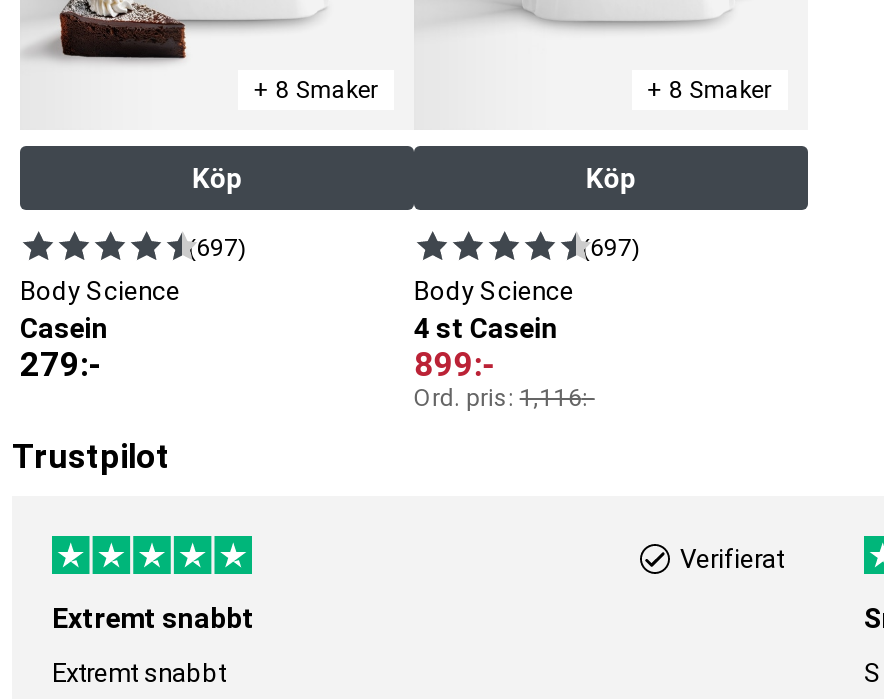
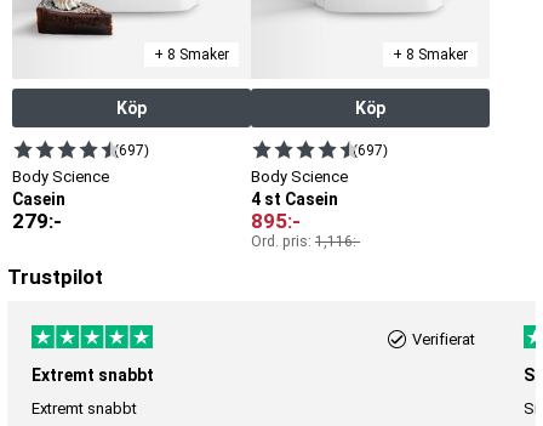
- 899:-
+ 895:-
